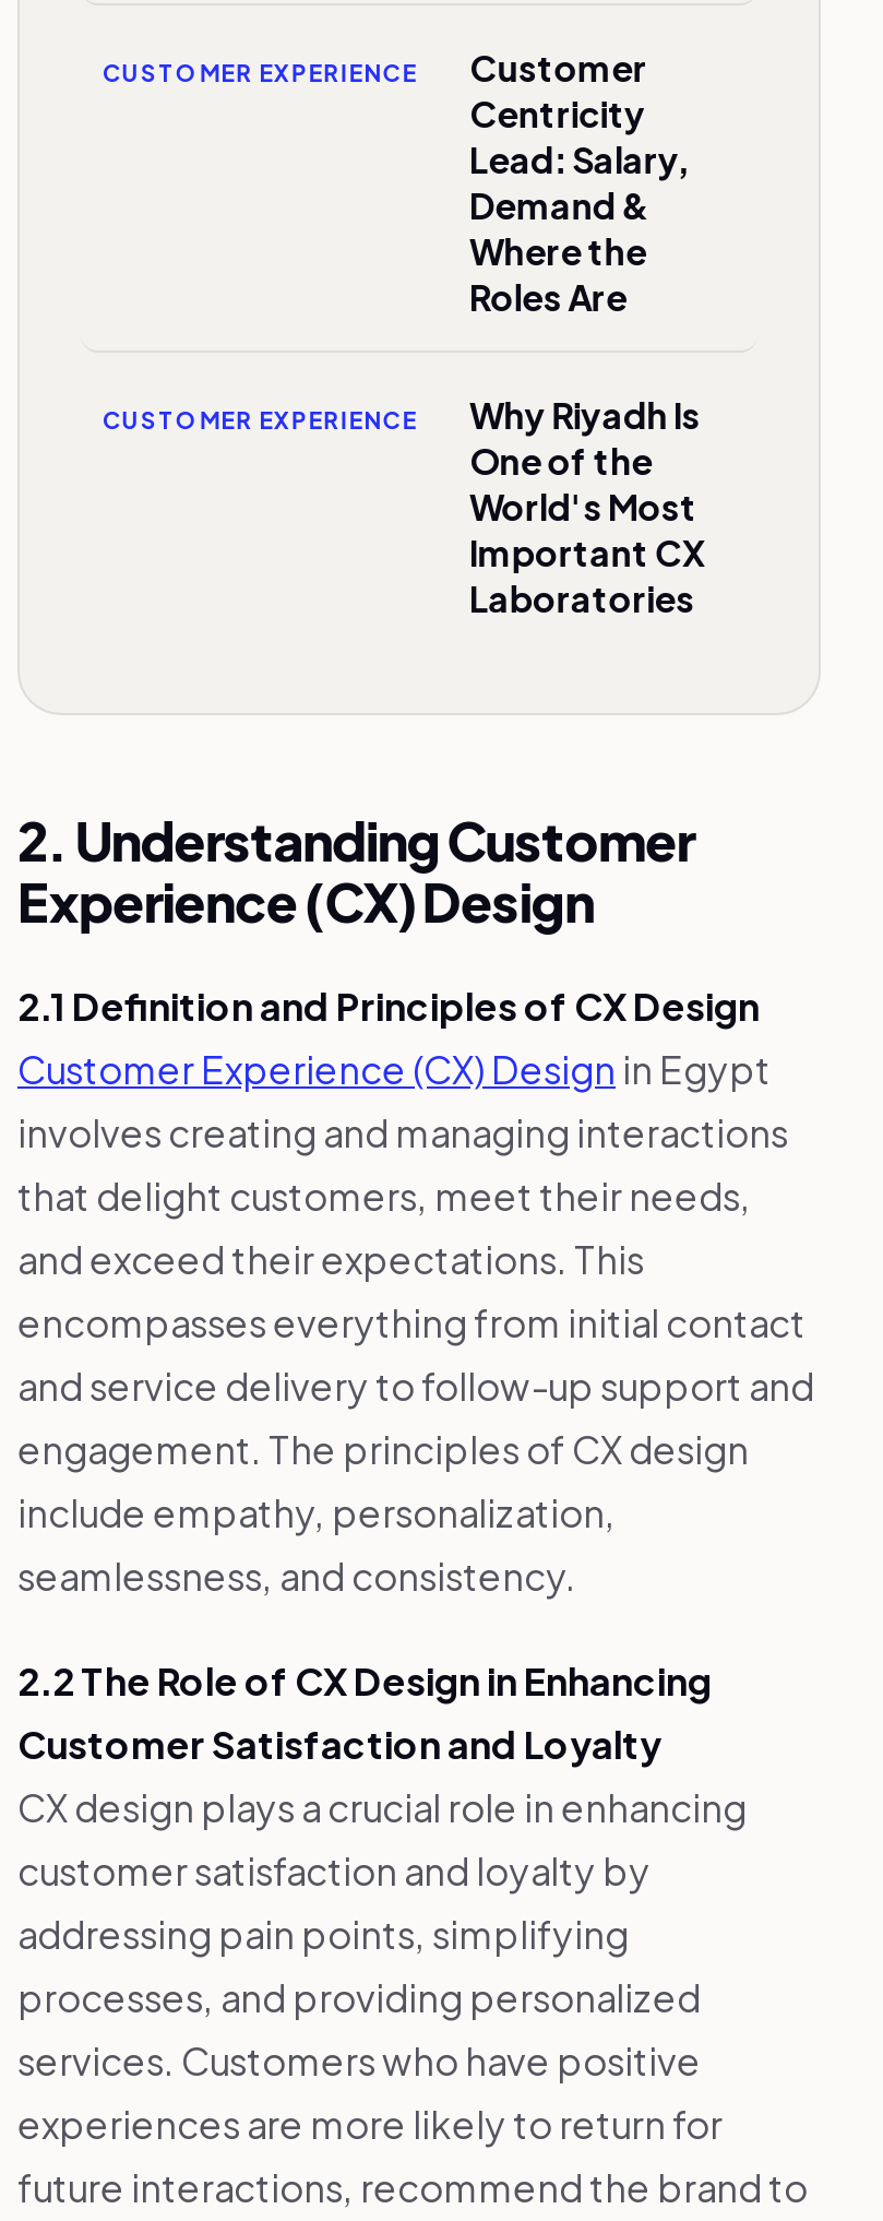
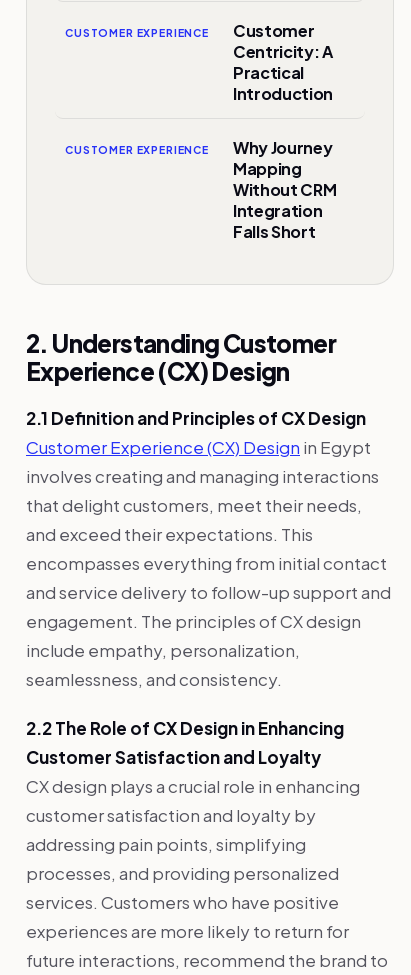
- Centricity
- Lead: Salary,
- Demand &
- Where the
- Roles Are
+ Centricity: A
+ Practical
+ Introduction

- Why Riyadh Is
- One of the
- World's Most
- Important CX
- Laboratories
+ Why Journey
+ Mapping
+ Without CRM
+ Integration
+ Falls Short
